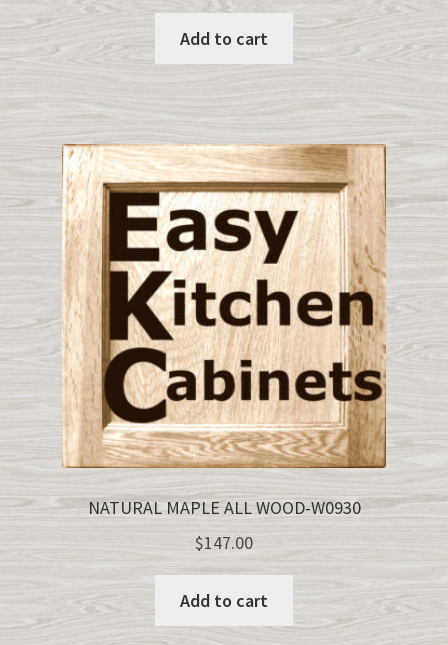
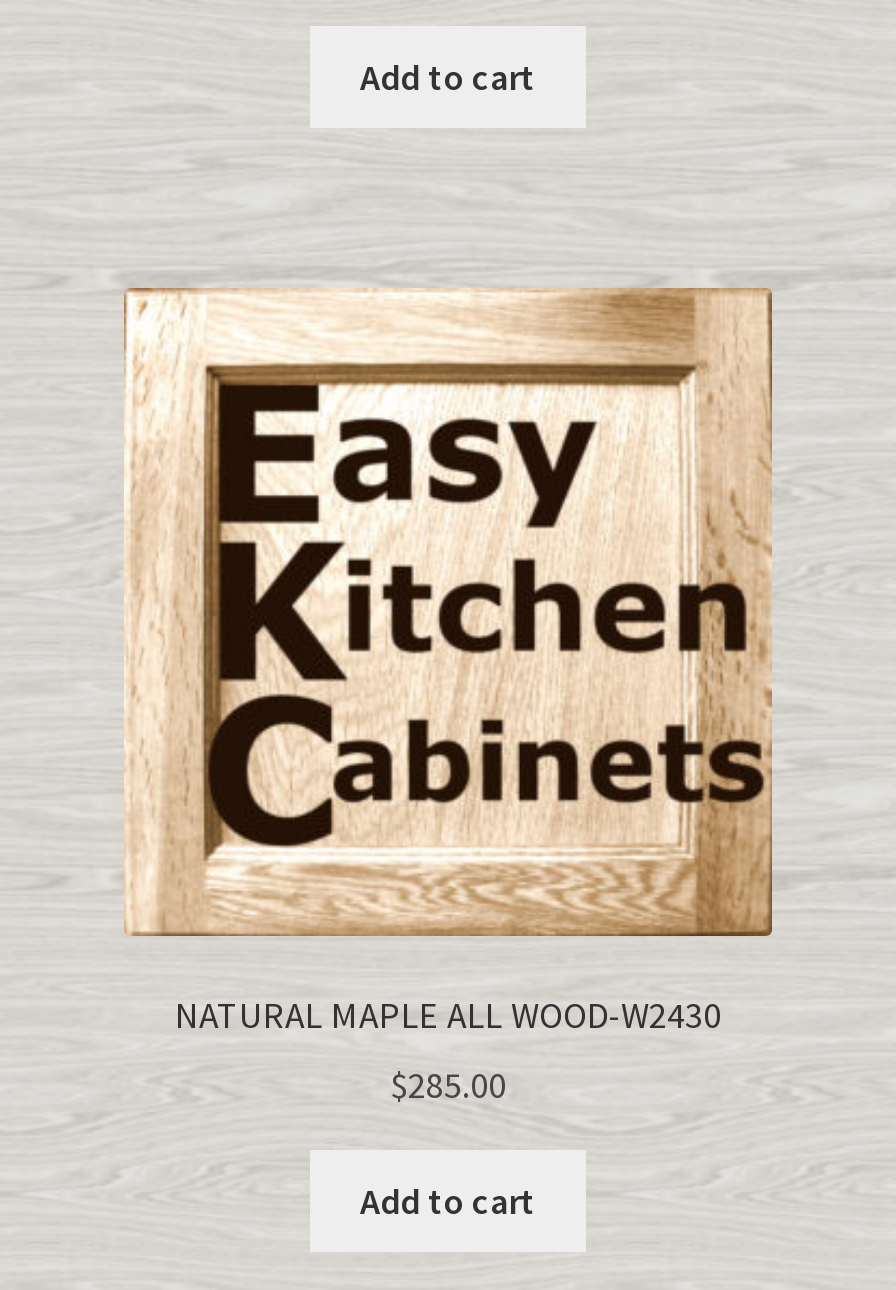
- NATURAL MAPLE ALL WOOD-W0930
+ NATURAL MAPLE ALL WOOD-W2430

- $147.00
+ $285.00
